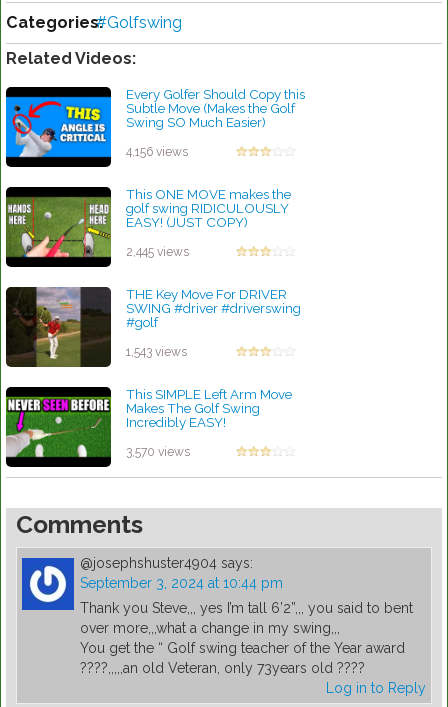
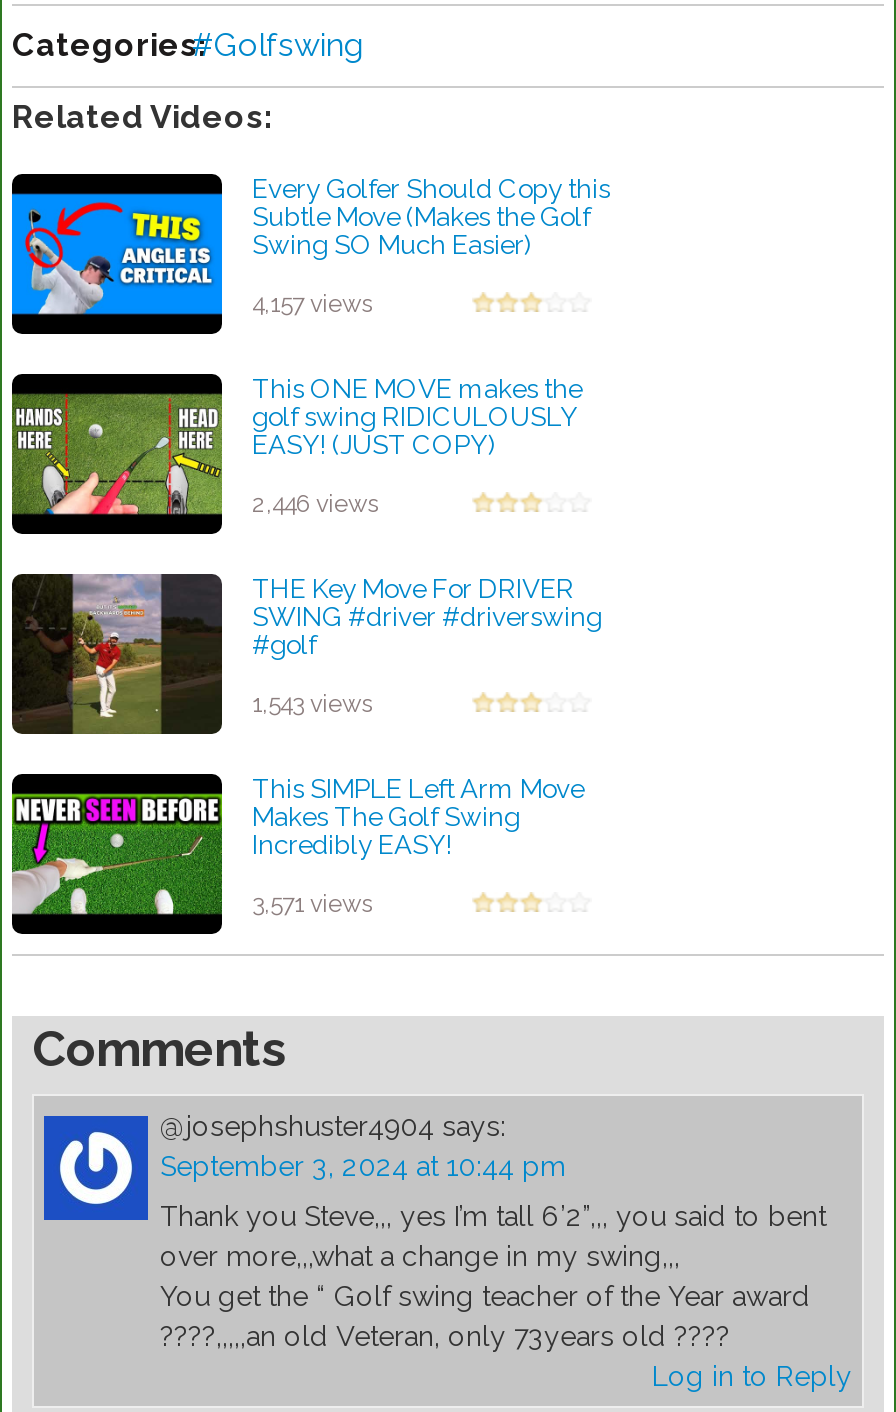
- 4,156 views
+ 4,157 views

- 2,445 views
+ 2,446 views

- 3,570 views
+ 3,571 views
